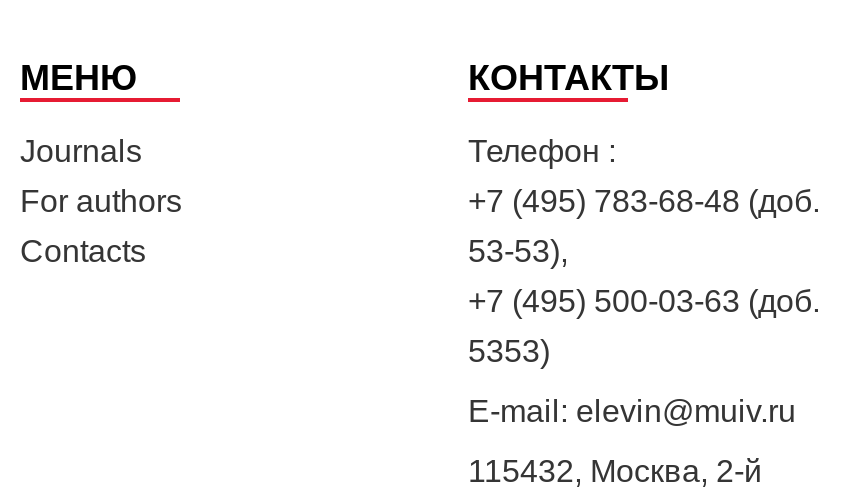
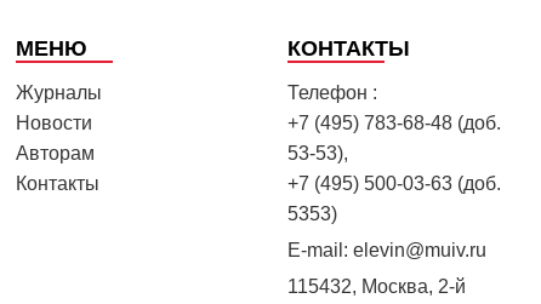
- Journals
- For authors
- Contacts
+ Журналы
+ Новости
+ Авторам
+ Контакты
